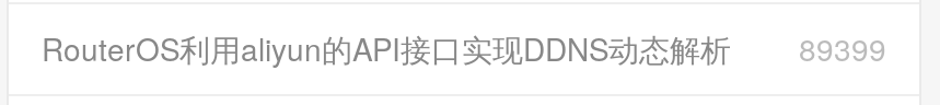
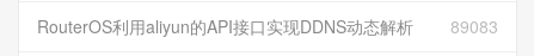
- RouterOS利用aliyun的API接口实现DDNS动态解析 89399
+ RouterOS利用aliyun的API接口实现DDNS动态解析 89083
